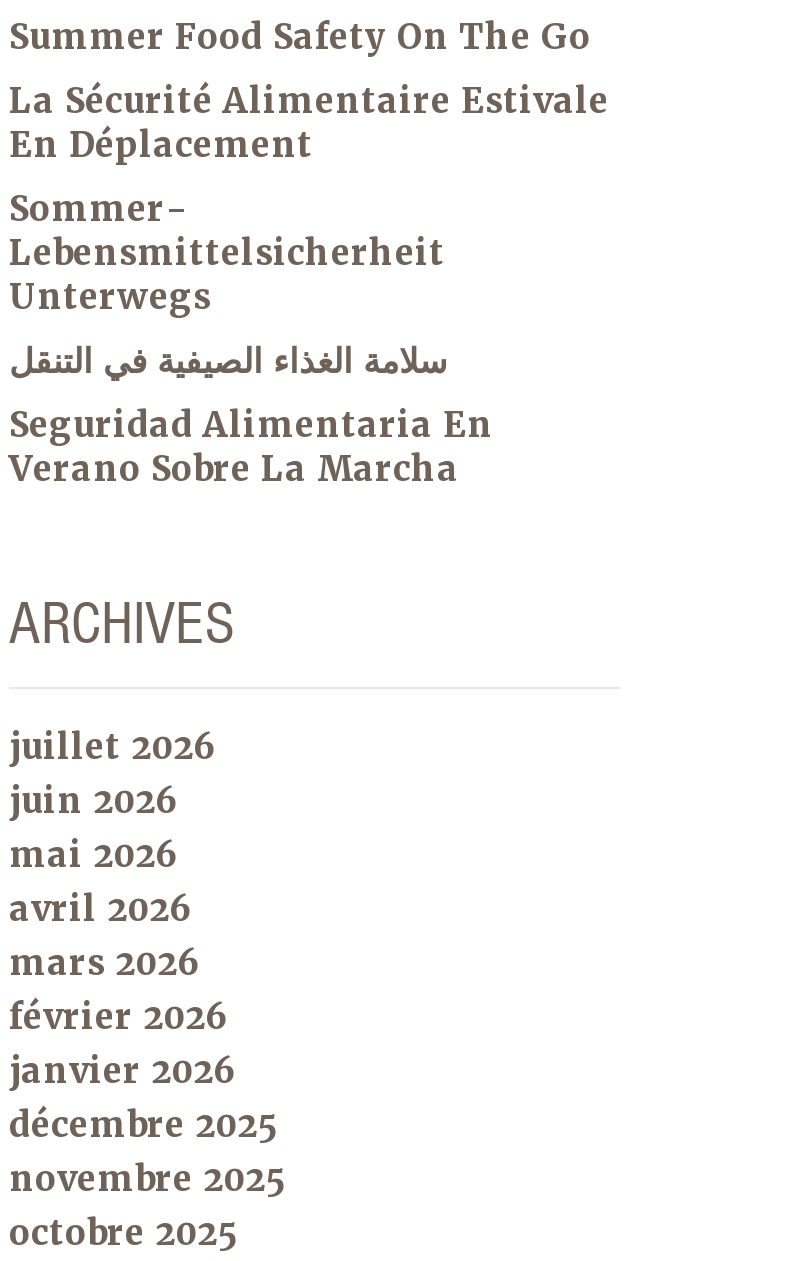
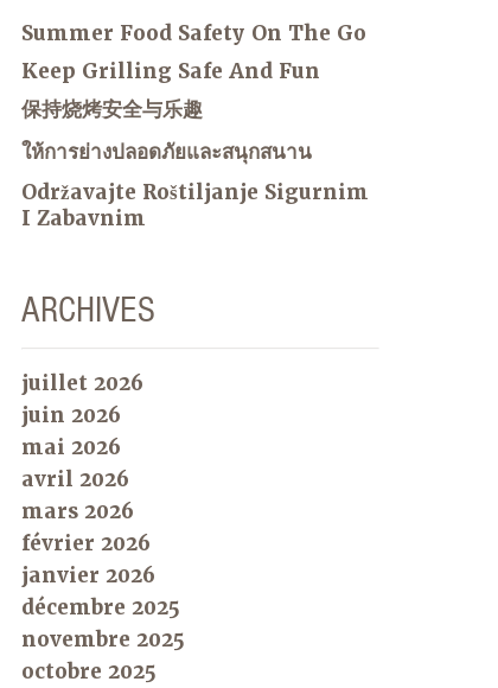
- La Sécurité Alimentaire Estivale
- En Déplacement
+ Keep Grilling Safe And Fun

- Sommer-
- Lebensmittelsicherheit
- Unterwegs
+ 保持烧烤安全与乐趣

- سلامة الغذاء الصيفية في التنقل
+ ให้การย่างปลอดภัยและสนุกสนาน

- Seguridad Alimentaria En
- Verano Sobre La Marcha
+ Održavajte Roštiljanje Sigurnim
+ I Zabavnim
